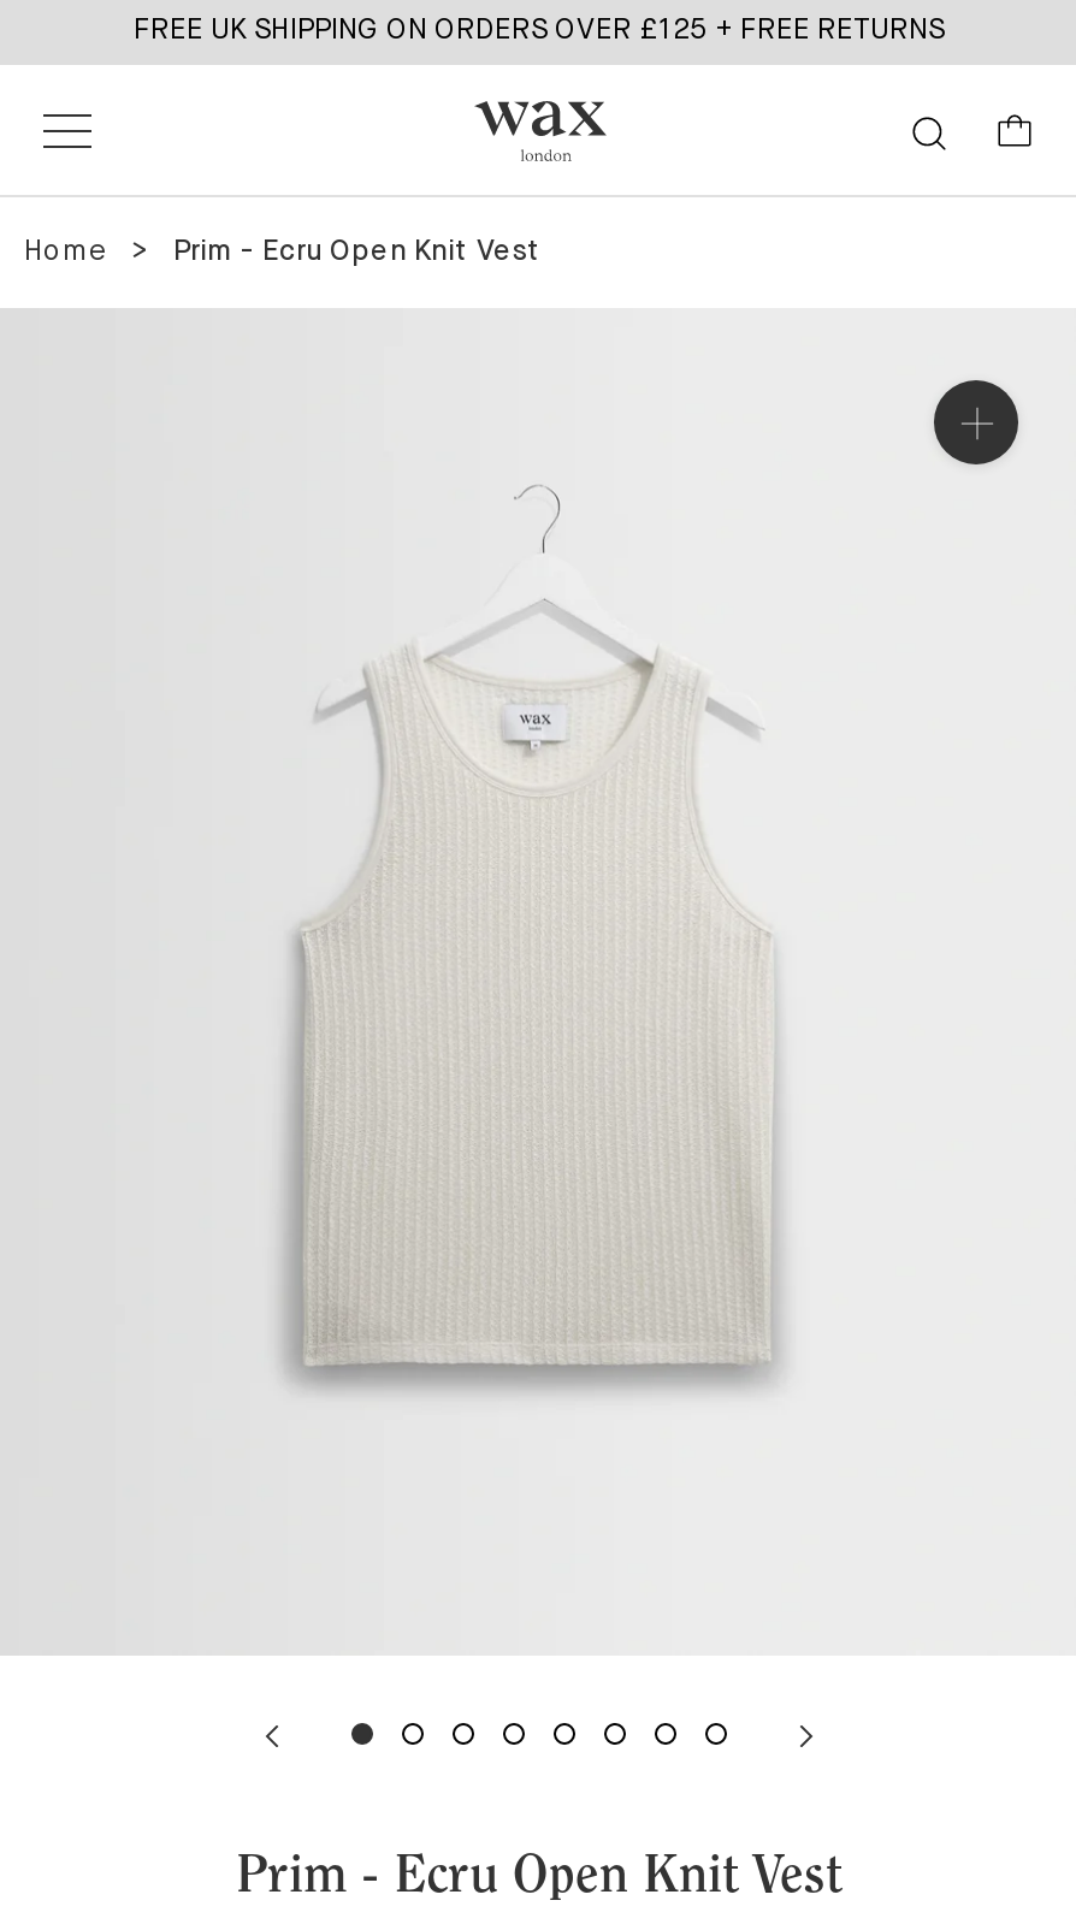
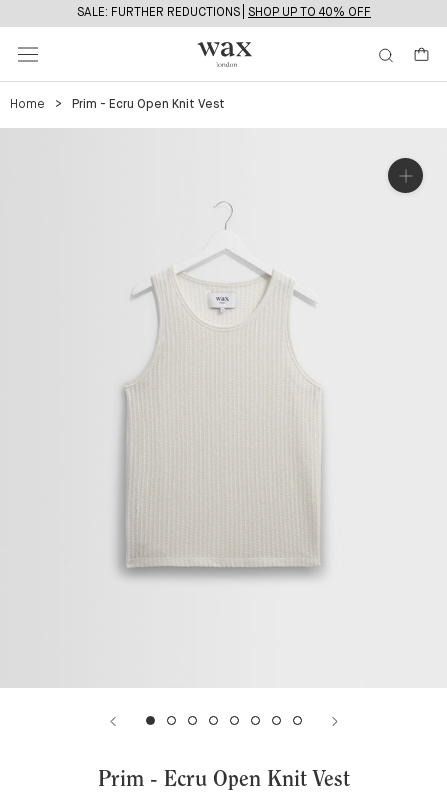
- FREE UK SHIPPING ON ORDERS OVER £125 + FREE RETURNS
+ SALE: FURTHER REDUCTIONS SHOP UP TO 40% OFF
